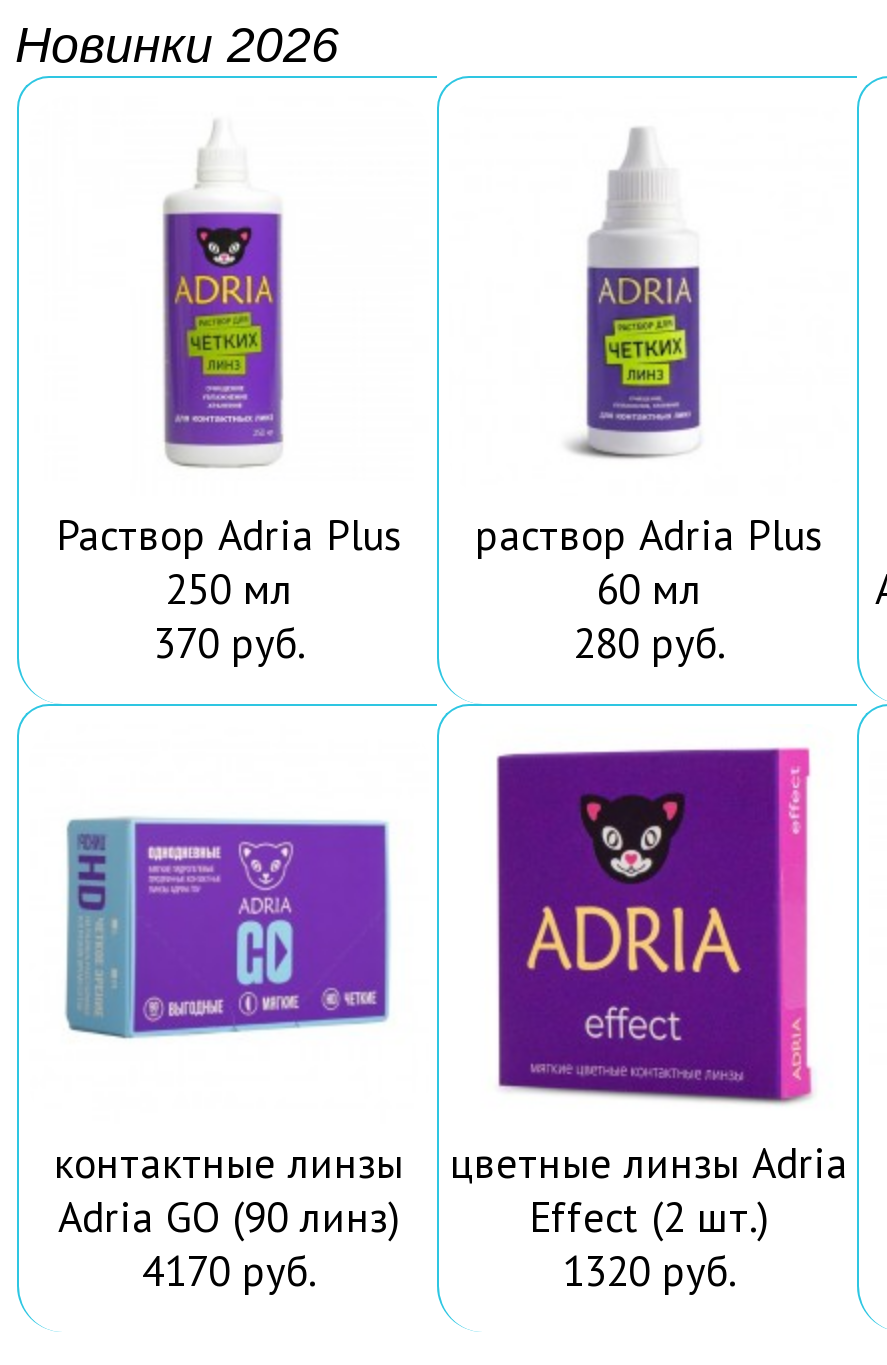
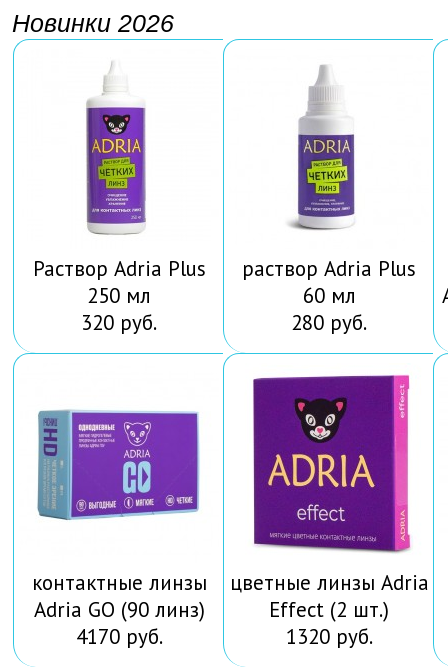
- 370 руб.
+ 320 руб.
